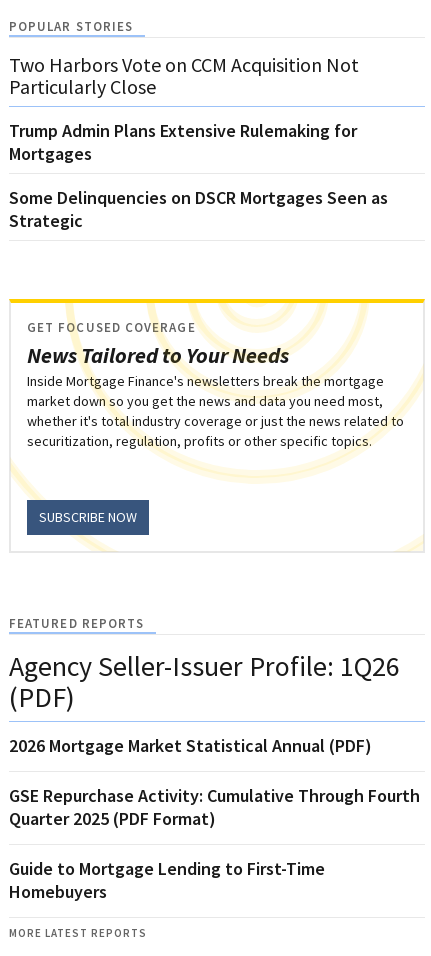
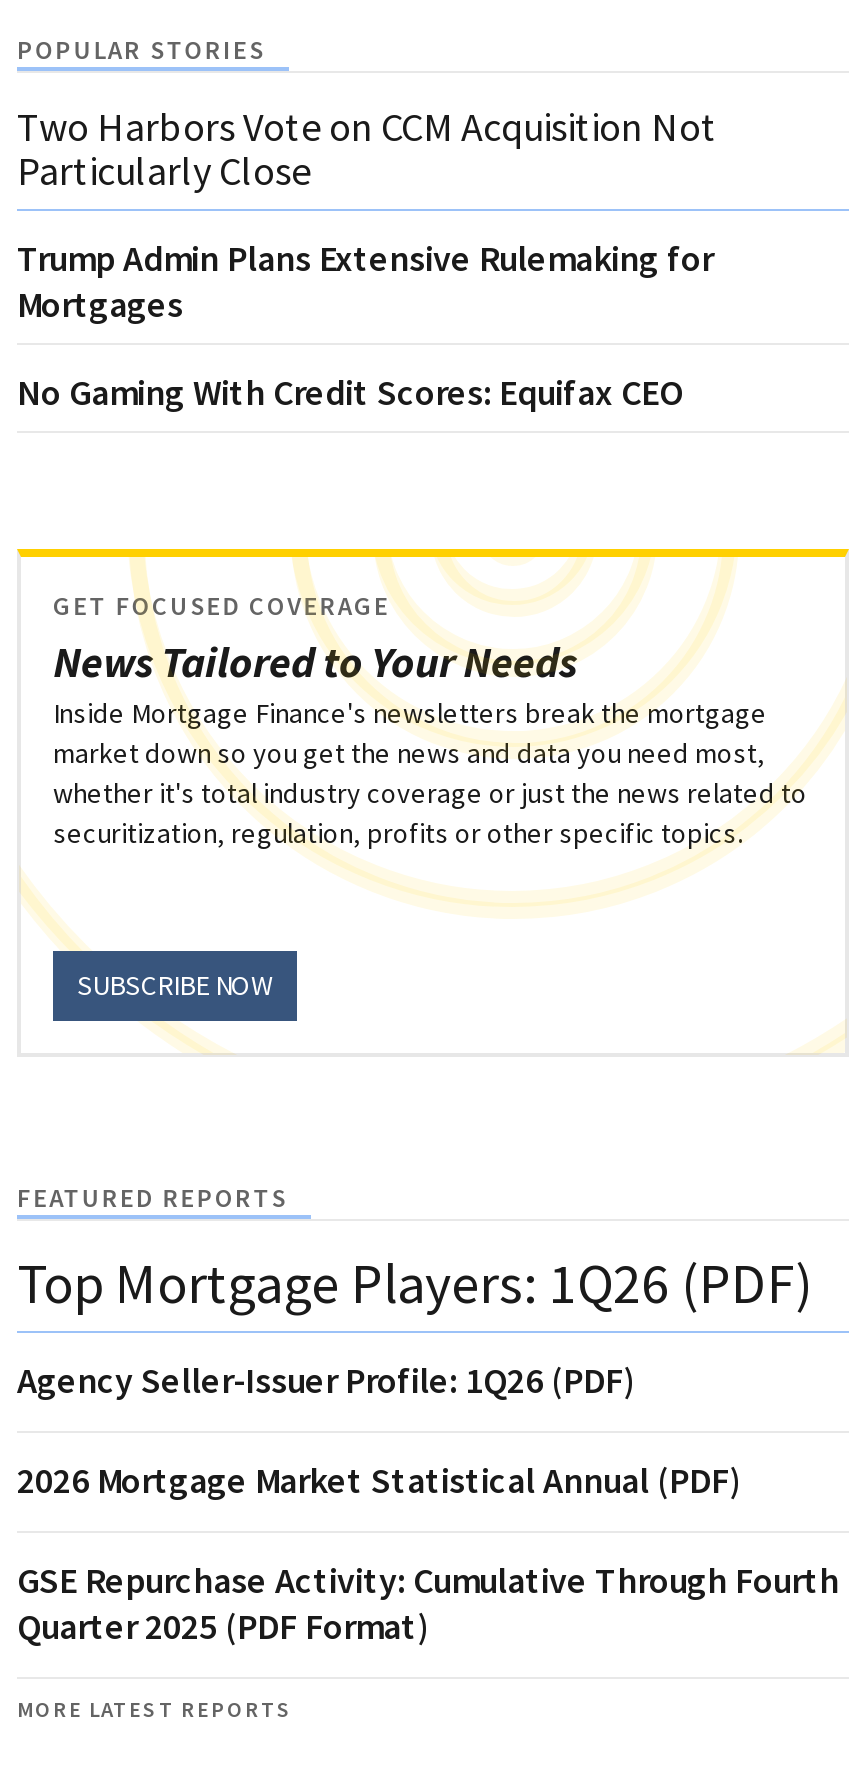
- Some Delinquencies on DSCR Mortgages Seen as
- Strategic
+ No Gaming With Credit Scores: Equifax CEO

- Agency Seller-Issuer Profile: 1Q26
- (PDF)
+ Top Mortgage Players: 1Q26 (PDF)
+ Agency Seller-Issuer Profile: 1Q26 (PDF)

- Guide to Mortgage Lending to First-Time
- Homebuyers
